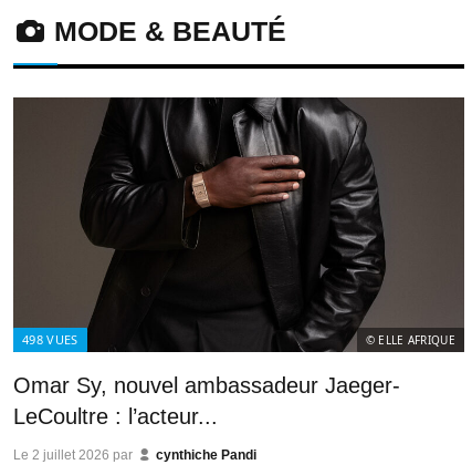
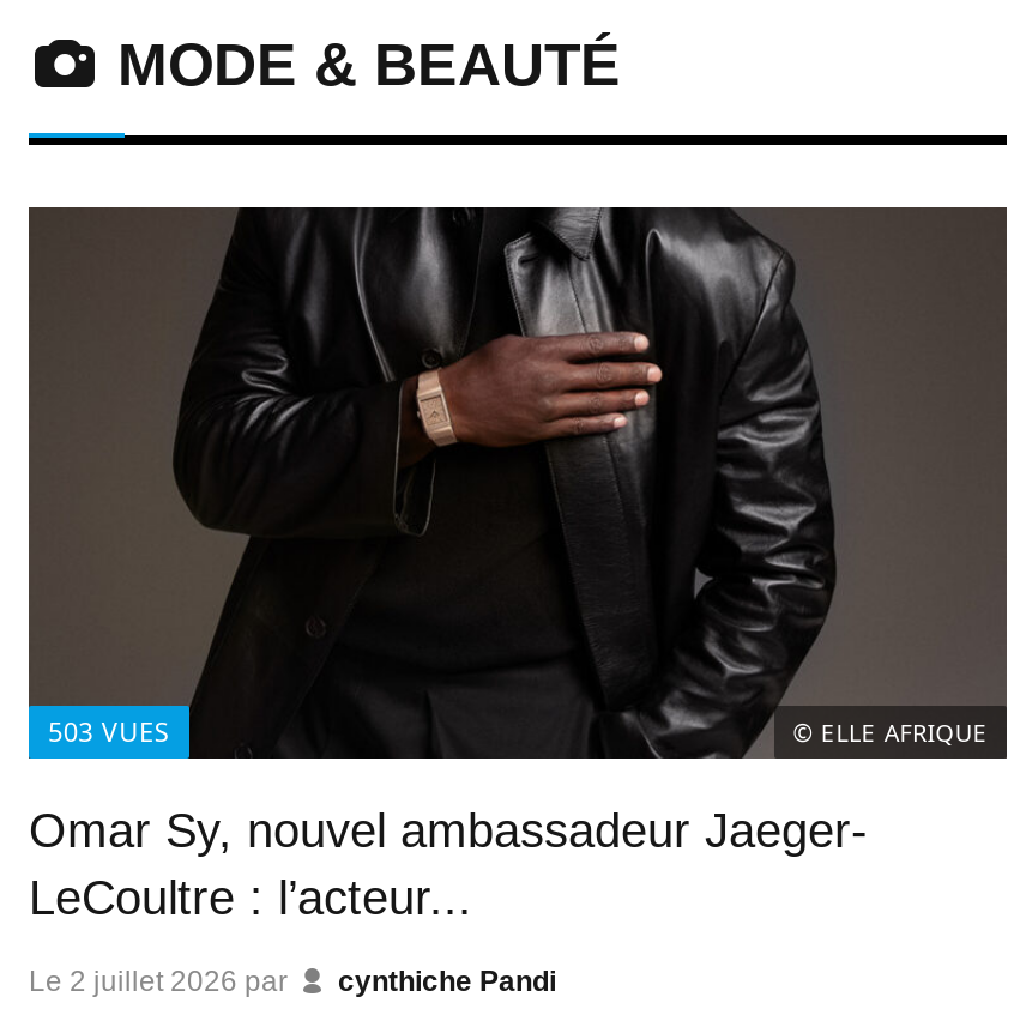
- 498 VUES
+ 503 VUES
